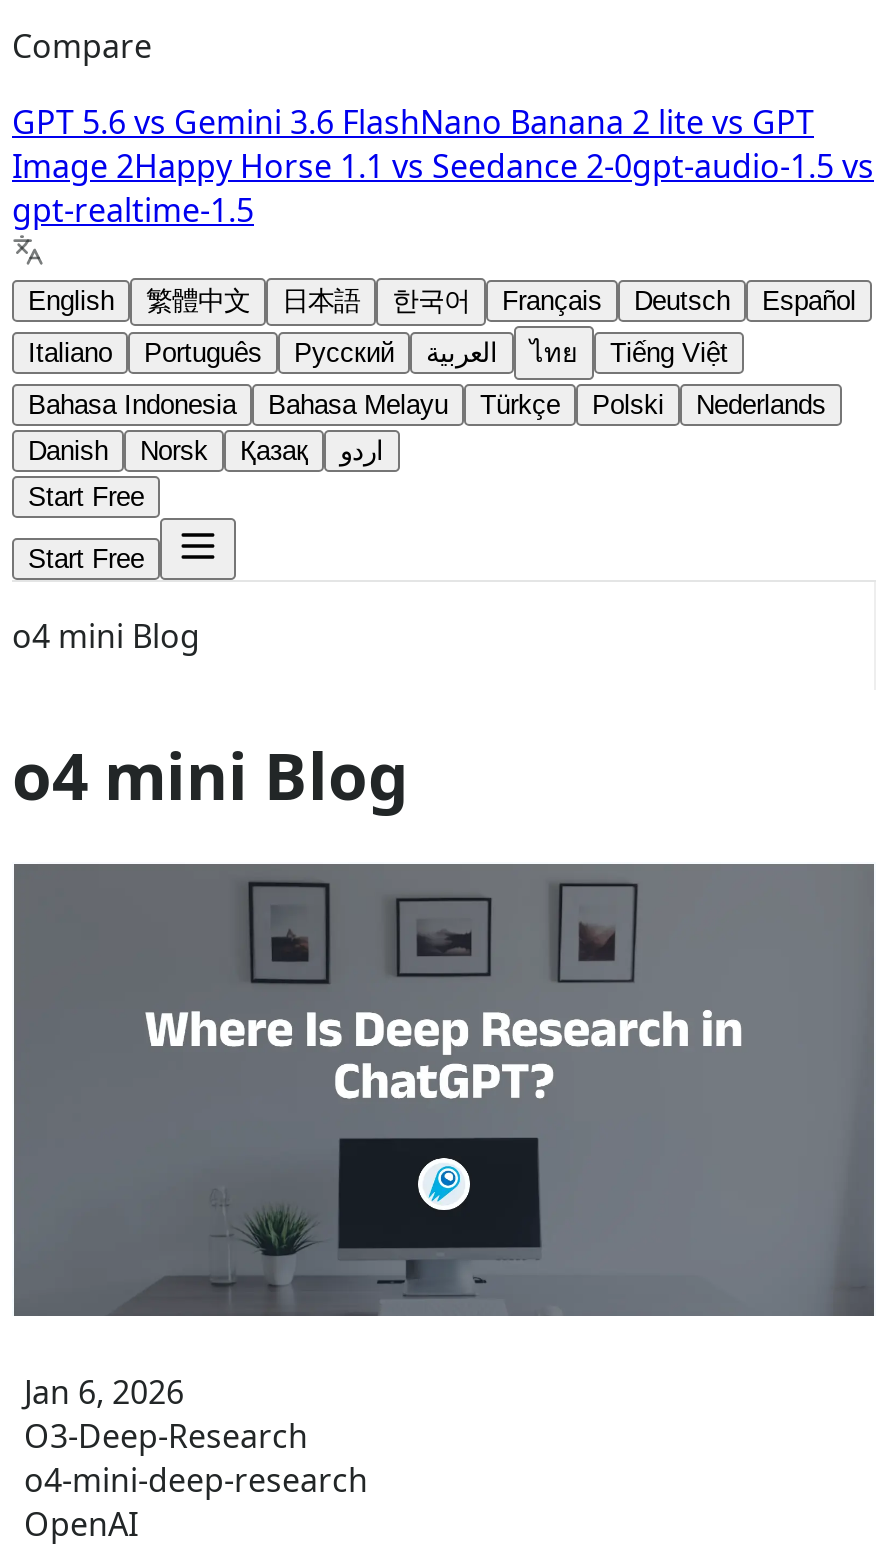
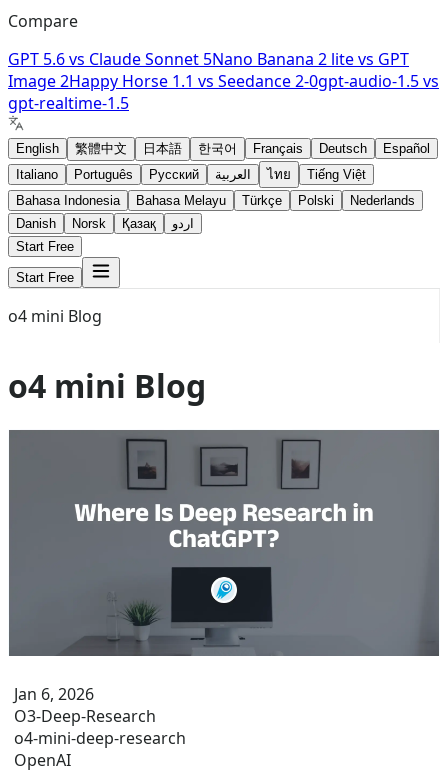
- GPT 5.6 vs Gemini 3.6 FlashNano Banana 2 lite vs GPT
+ GPT 5.6 vs Claude Sonnet 5Nano Banana 2 lite vs GPT
